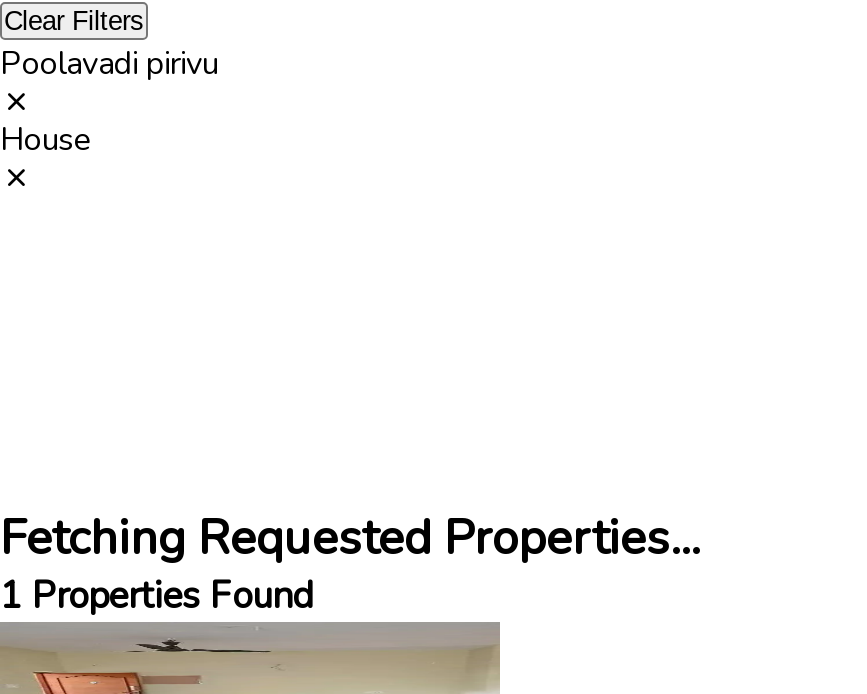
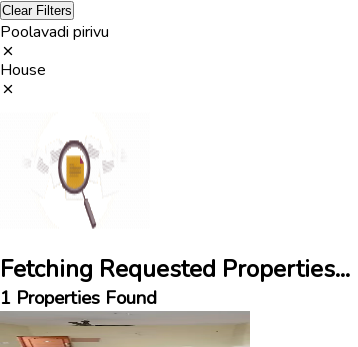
+ [image]
